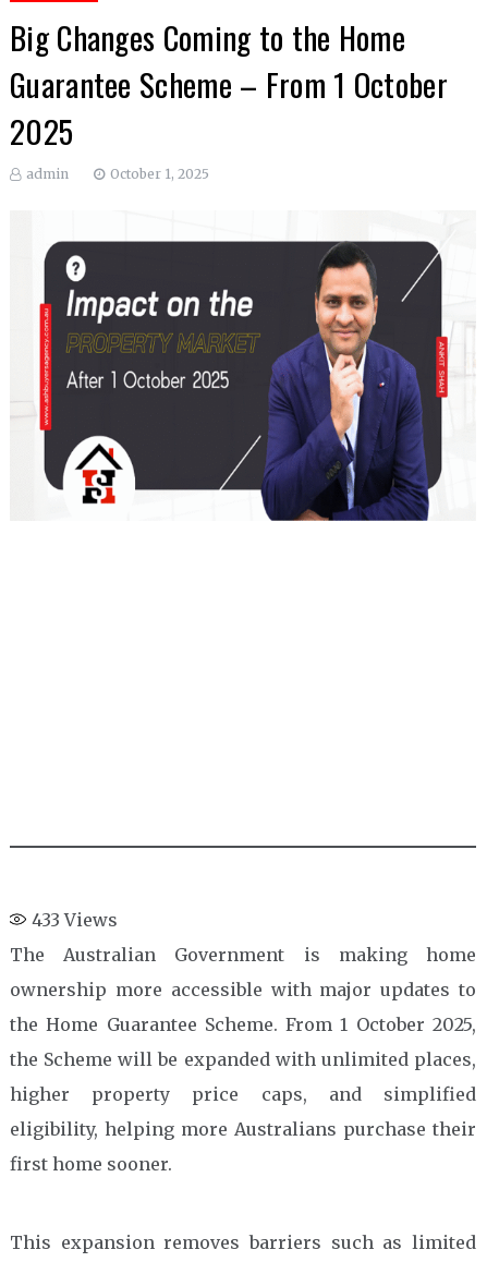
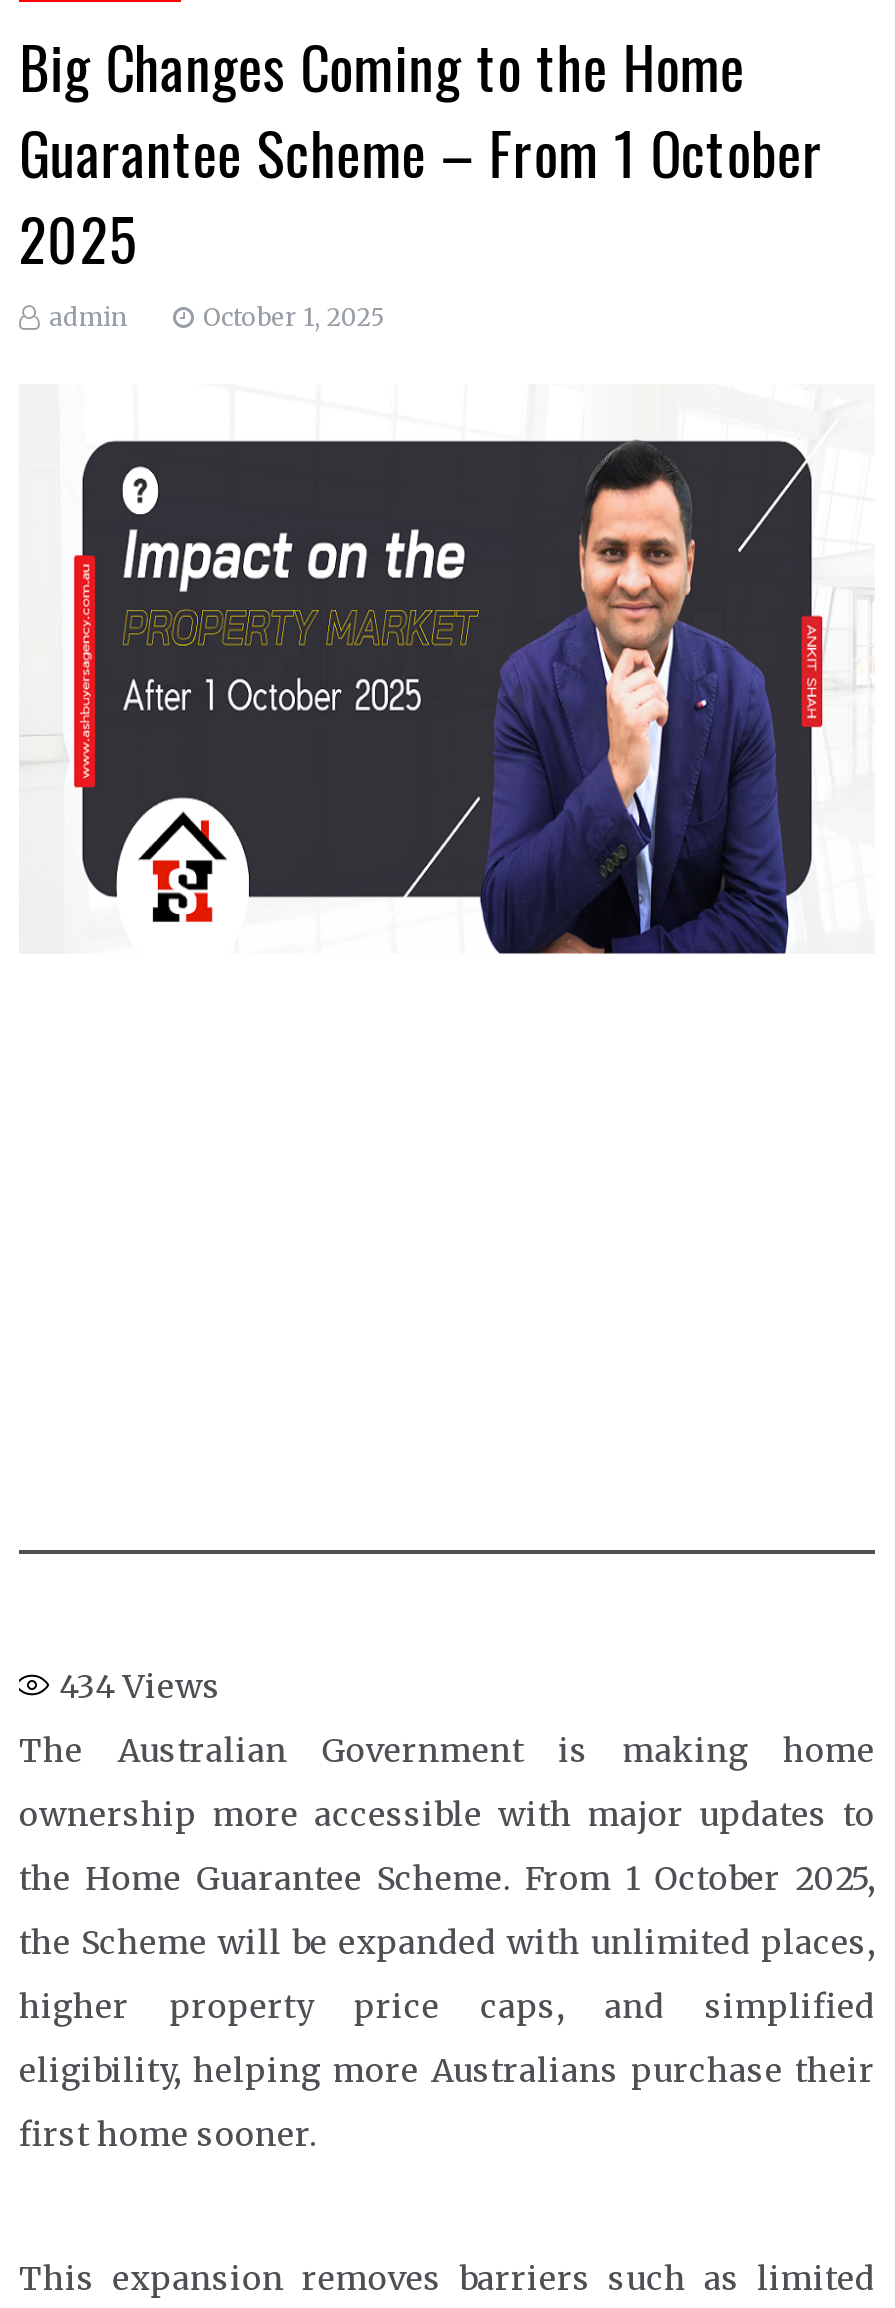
- 433 Views
+ 434 Views
